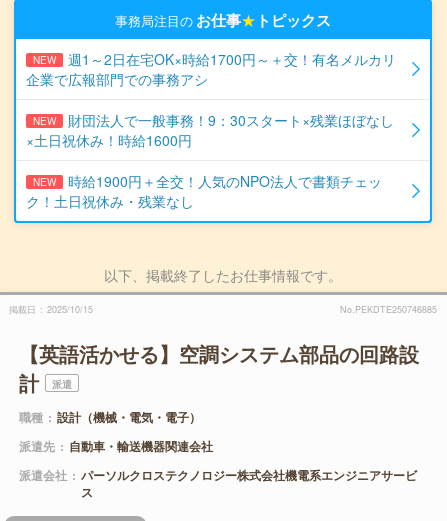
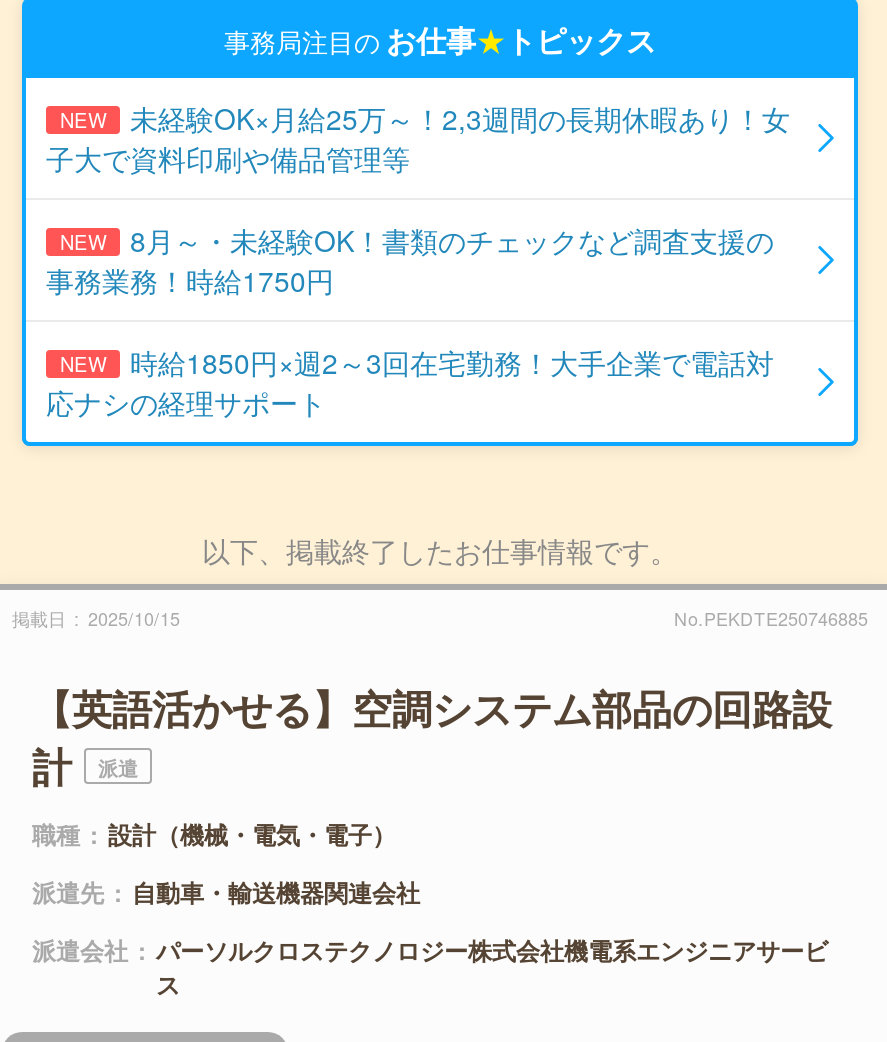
- 週1～2日在宅OK×時給1700円～＋交！有名メルカリ
- 企業で広報部門での事務アシ
+ 未経験OK×月給25万～！2,3週間の長期休暇あり！女
+ 子大で資料印刷や備品管理等

- 財団法人で一般事務！9：30スタート×残業ほぼなし
- ×土日祝休み！時給1600円
+ 8月～・未経験OK！書類のチェックなど調査支援の
+ 事務業務！時給1750円

- 時給1900円＋全交！人気のNPO法人で書類チェッ
- ク！土日祝休み・残業なし
+ 時給1850円×週2～3回在宅勤務！大手企業で電話対
+ 応ナシの経理サポート
